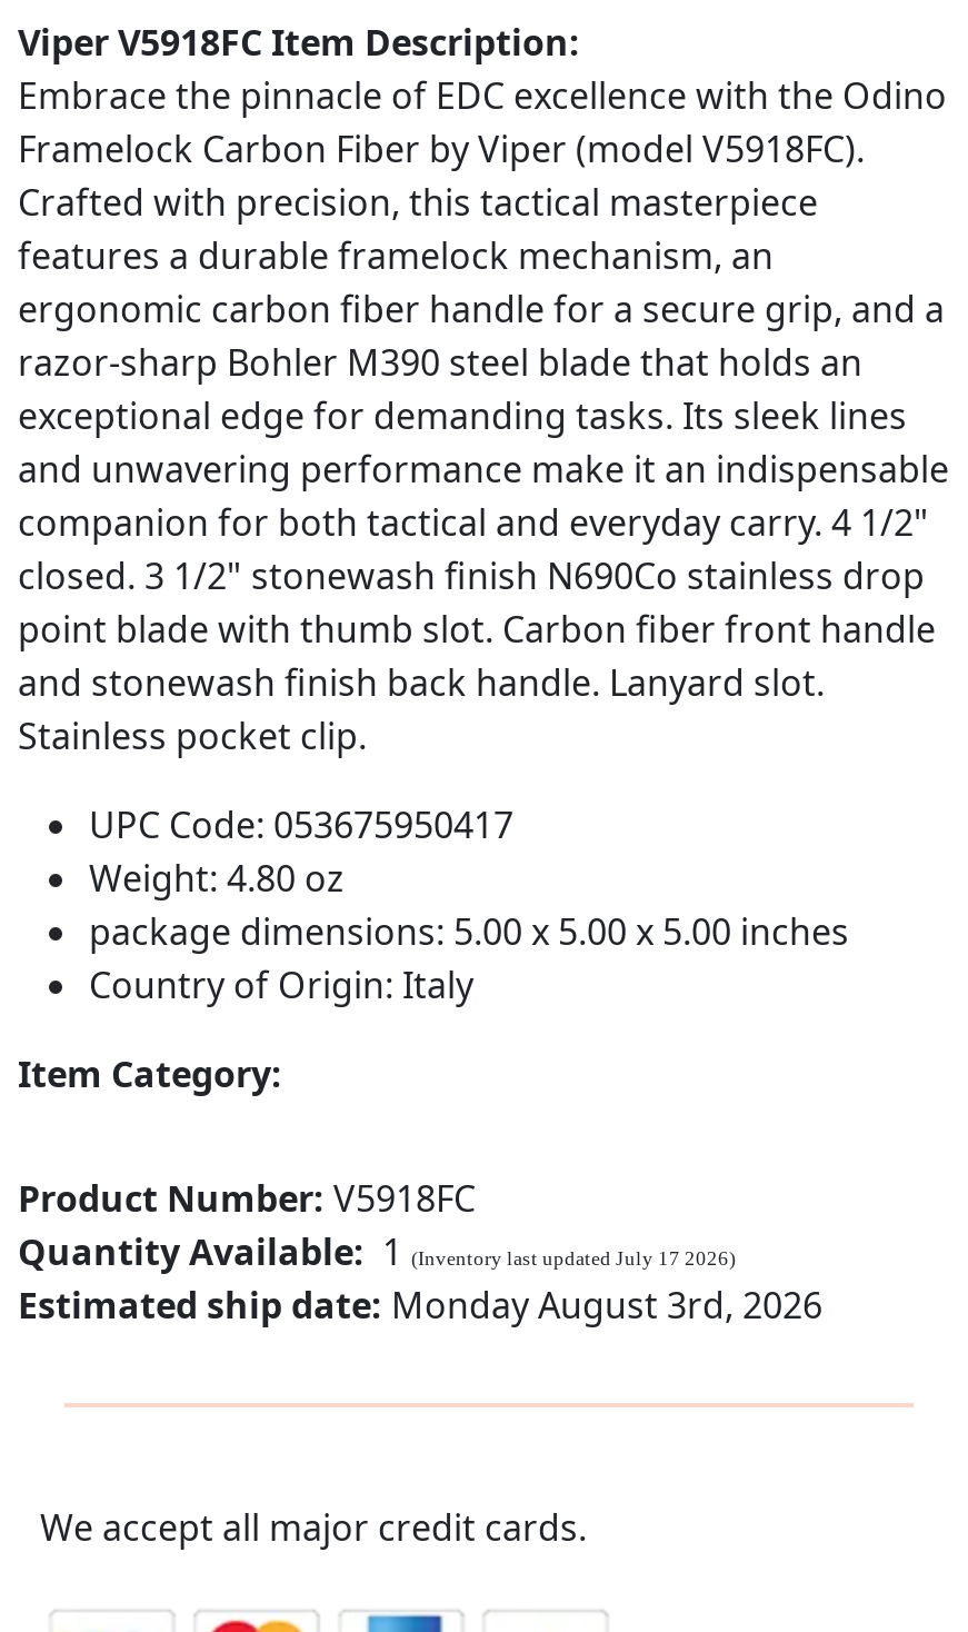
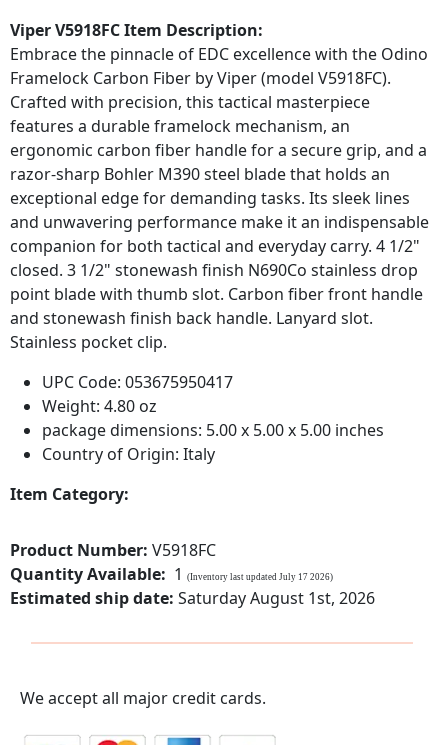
- Estimated ship date: Monday August 3rd, 2026
+ Estimated ship date: Saturday August 1st, 2026
